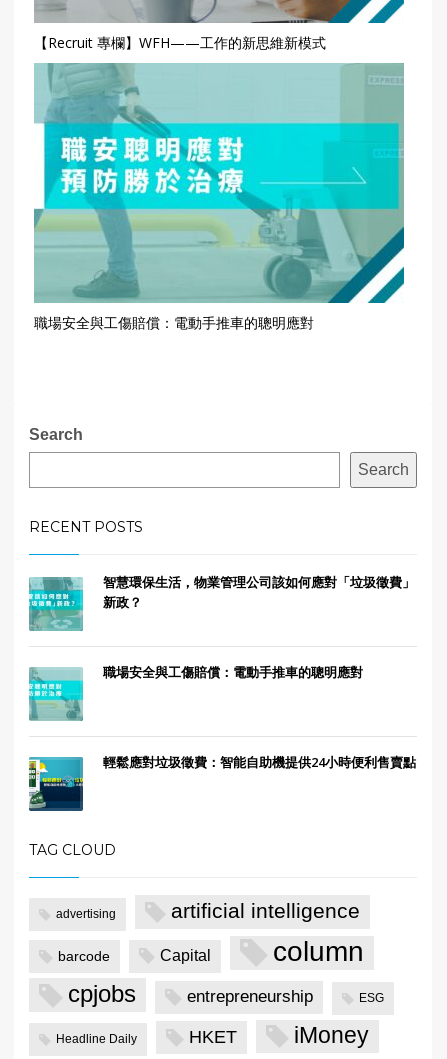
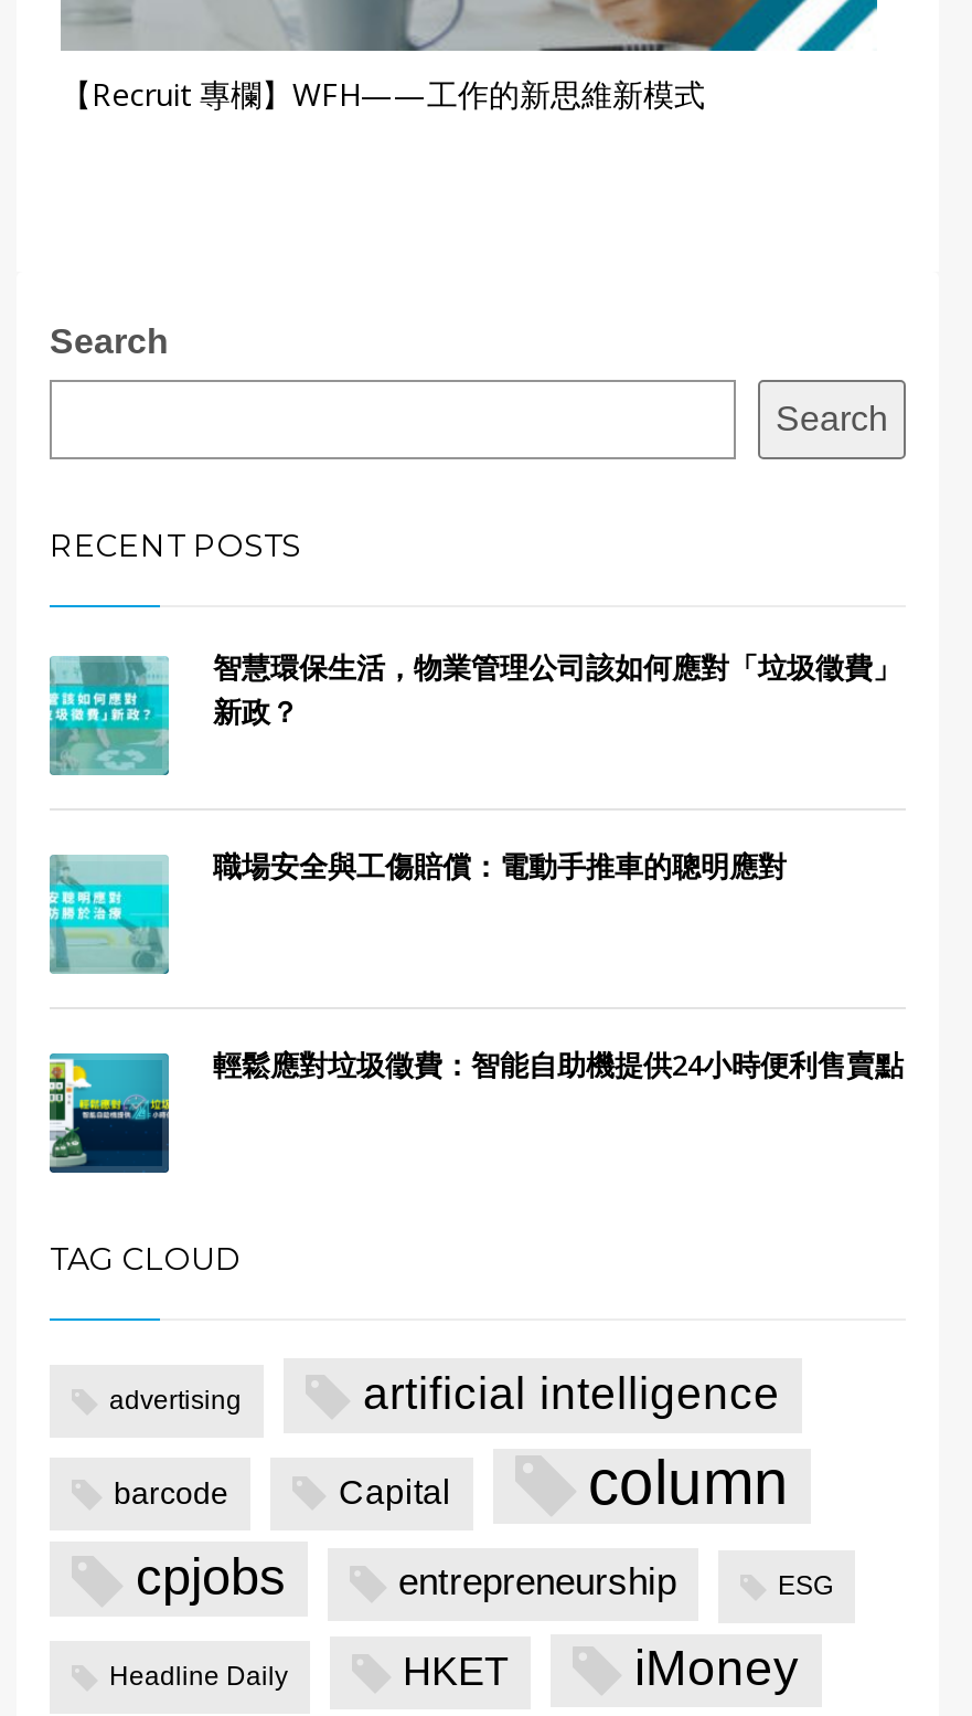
- [image]
- 職場安全與工傷賠償：電動手推車的聰明應對
